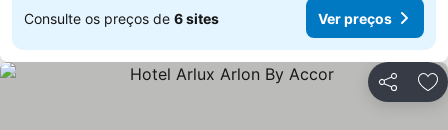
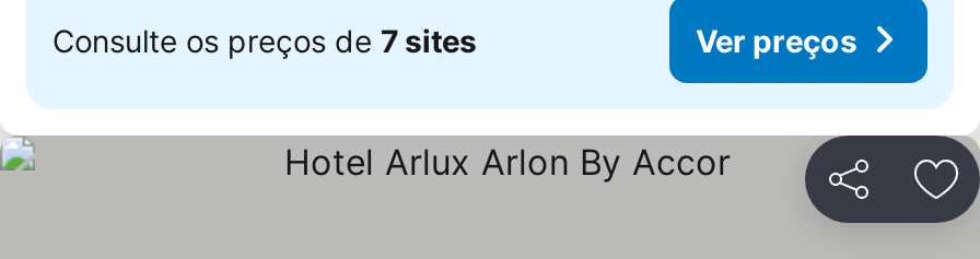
- Consulte os preços de 6 sites
+ Consulte os preços de 7 sites
